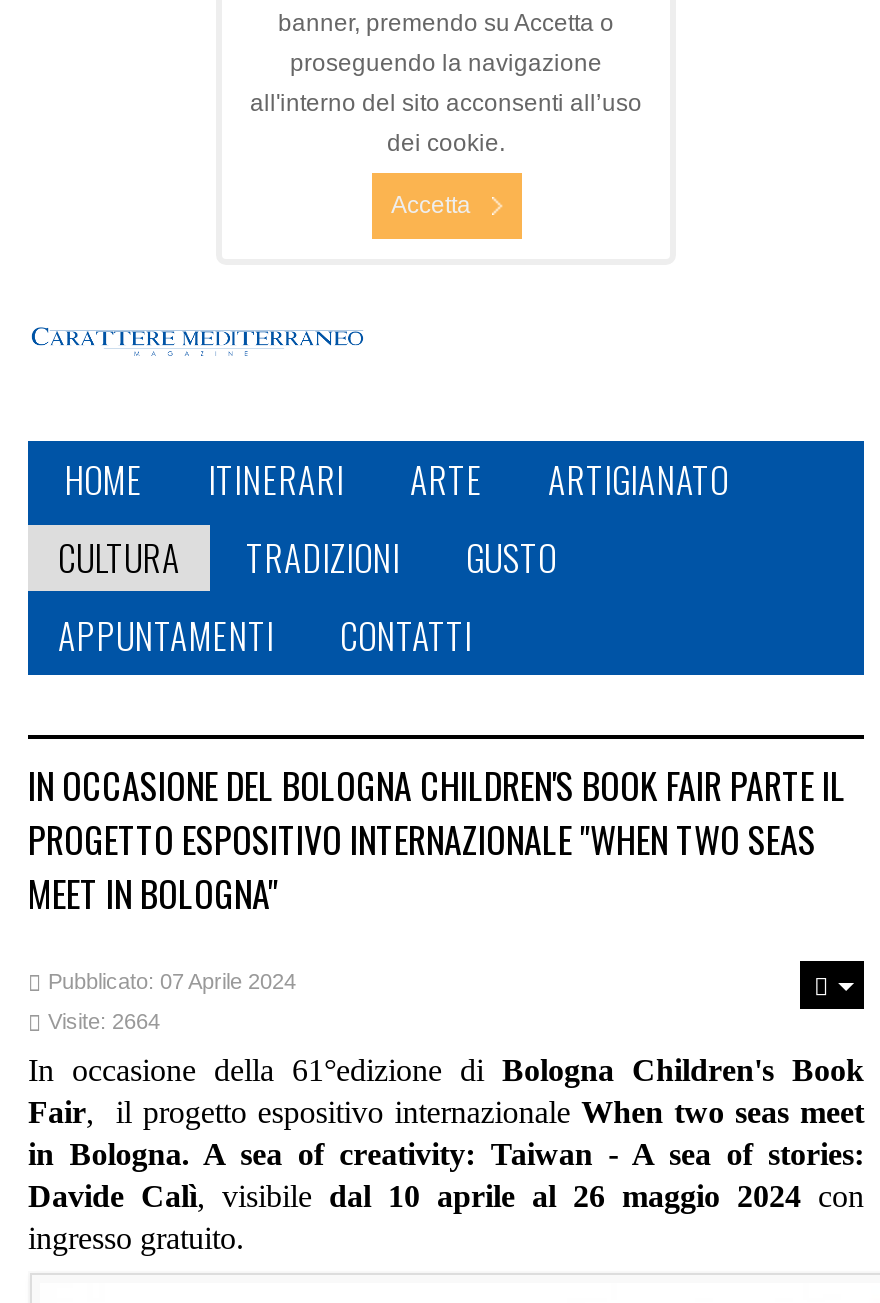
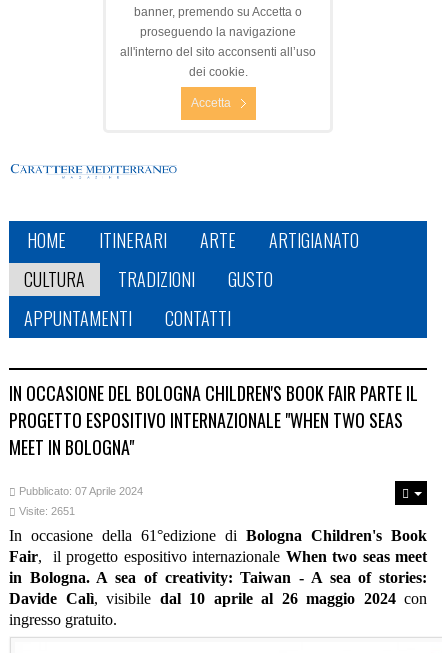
- Visite: 2664
+ Visite: 2651
